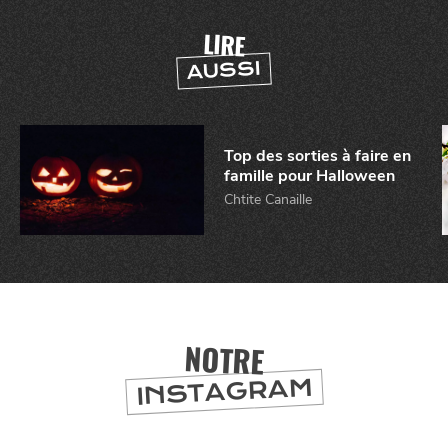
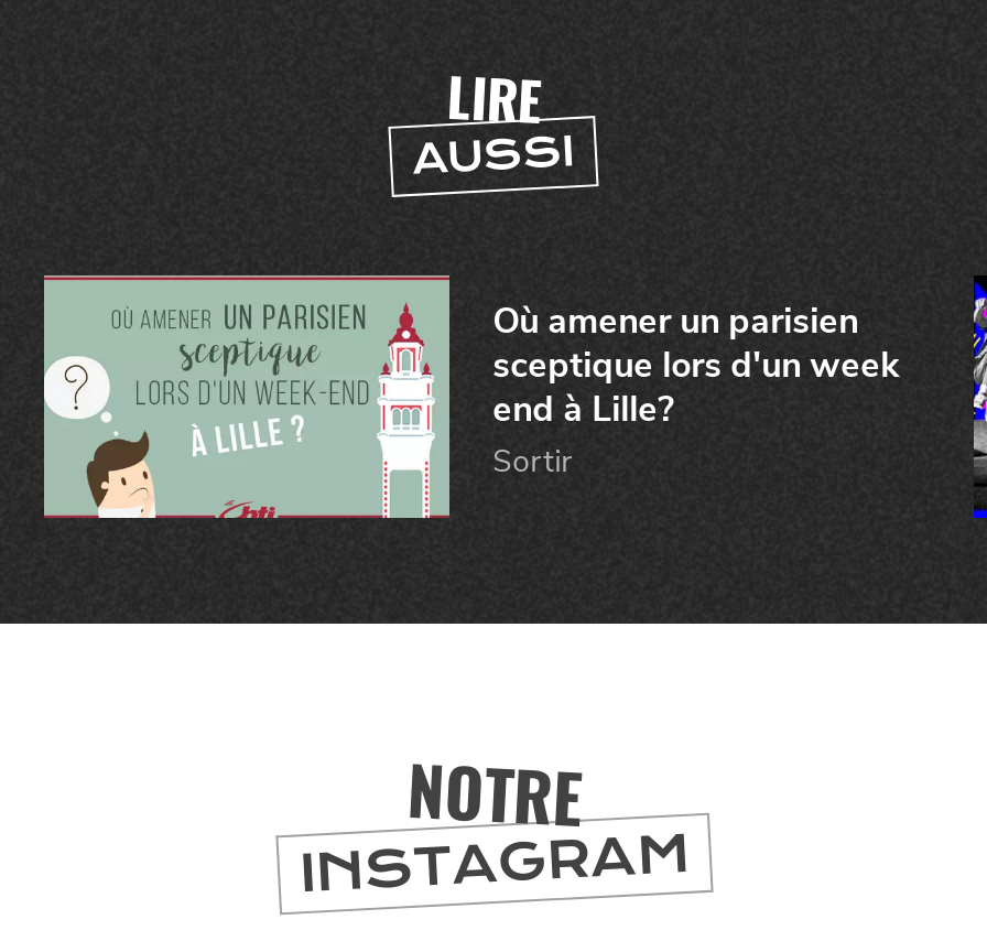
- [image]
- Top des sorties à faire en
- famille pour Halloween
- Chtite Canaille
+ [image]
+ Où amener un parisien
+ sceptique lors d'un week
+ end à Lille?
+ Sortir
